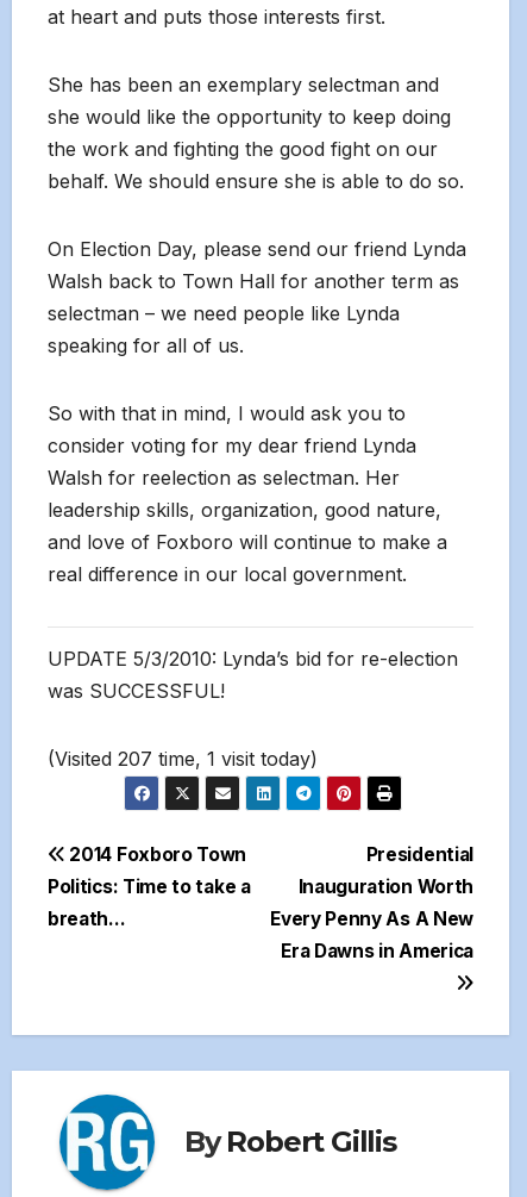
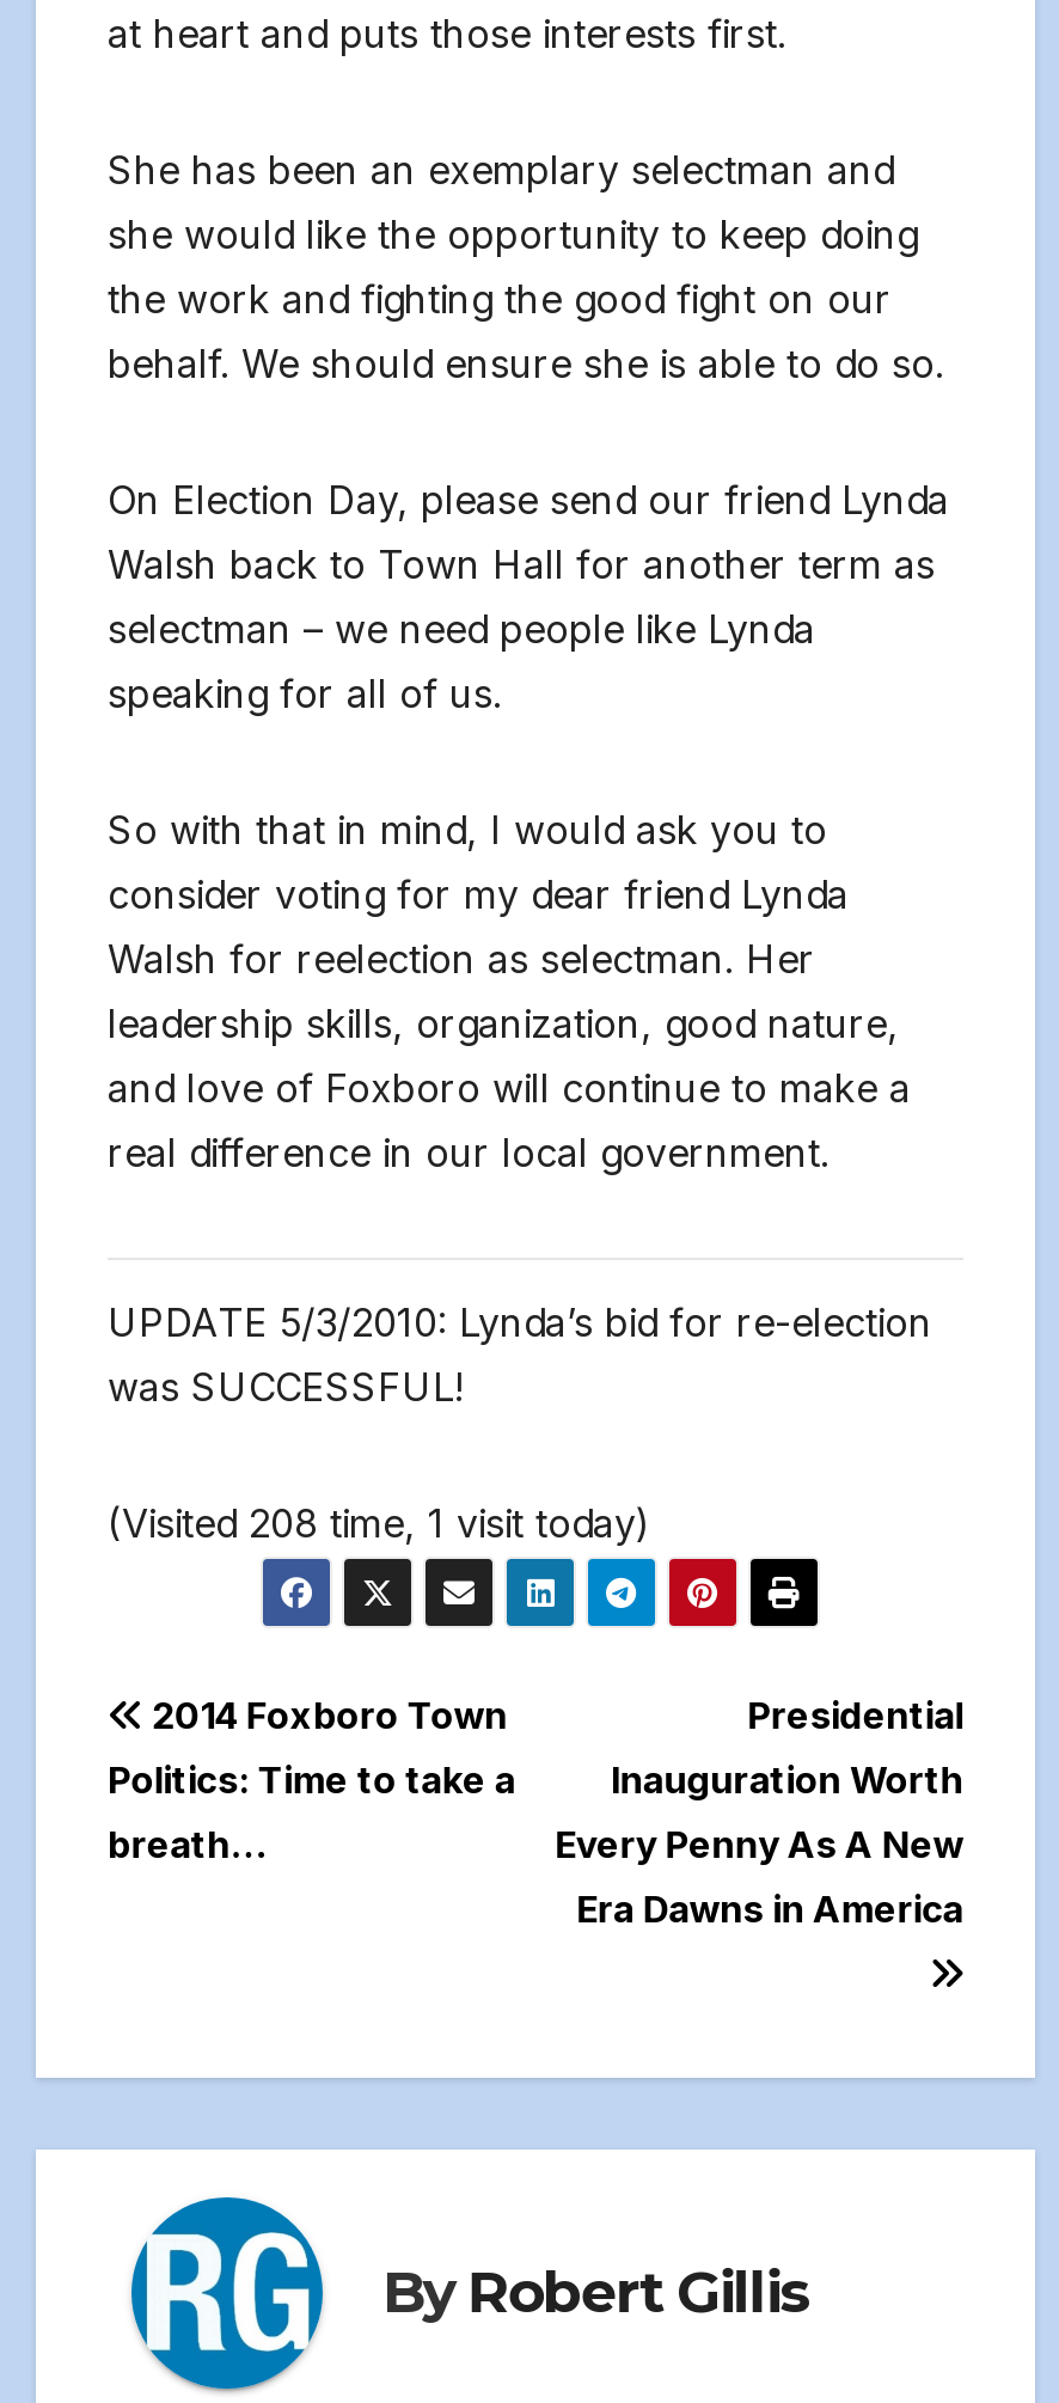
- (Visited 207 time, 1 visit today)
+ (Visited 208 time, 1 visit today)
